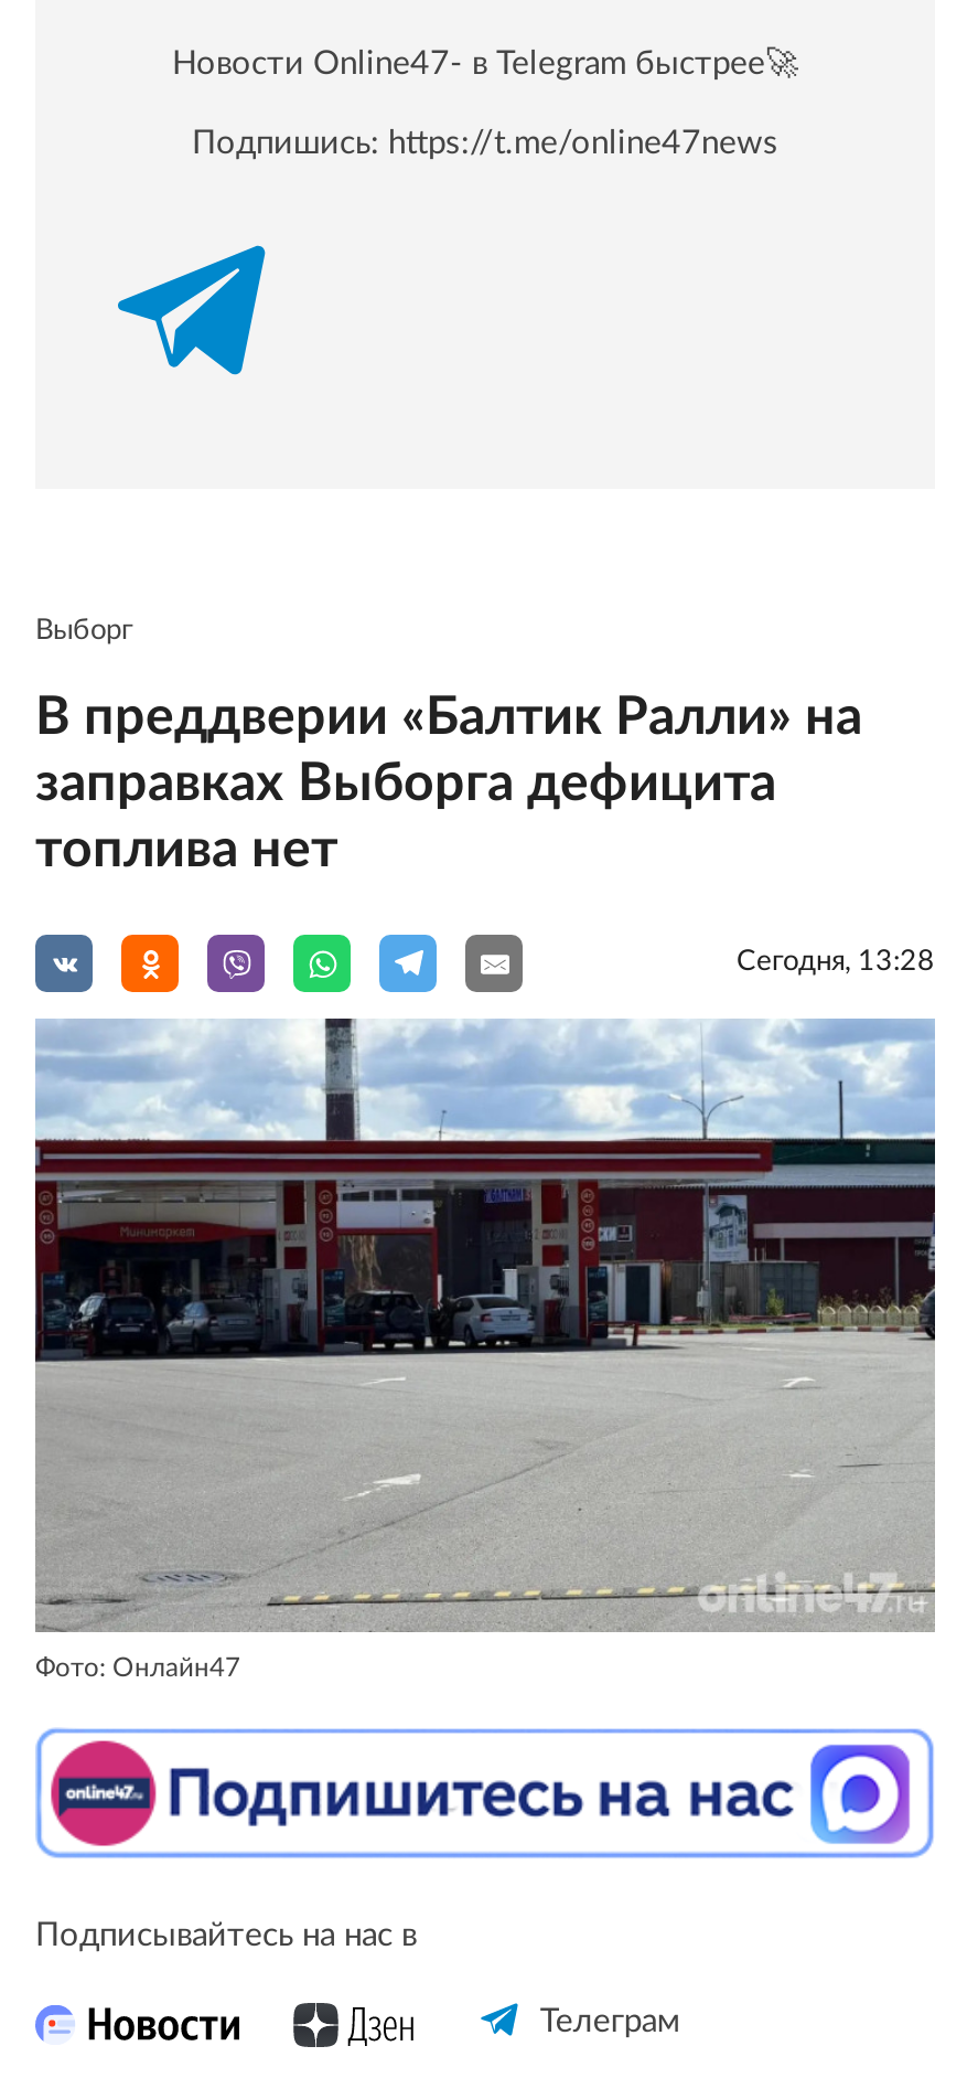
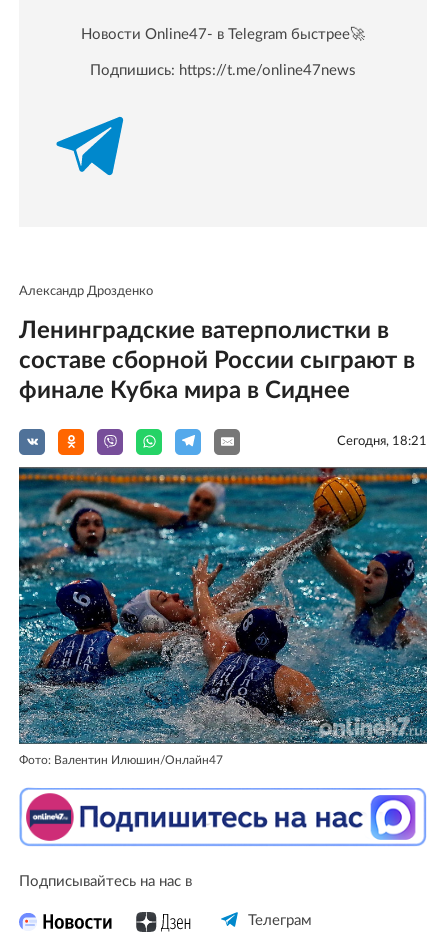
- Выборг
+ Александр Дрозденко

- В преддверии «Балтик Ралли» на
- заправках Выборга дефицита
- топлива нет
+ Ленинградские ватерполистки в
+ составе сборной России сыграют в
+ финале Кубка мира в Сиднее

- Сегодня, 13:28
+ Сегодня, 18:21

- [image]
- Фото: Онлайн47
+ [image]
+ Фото: Валентин Илюшин/Oнлайн47
